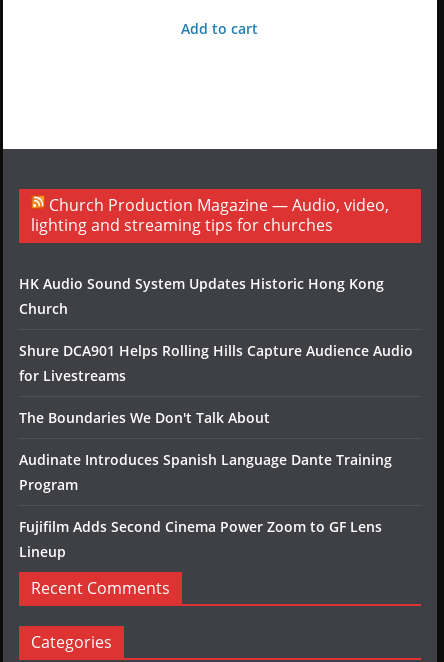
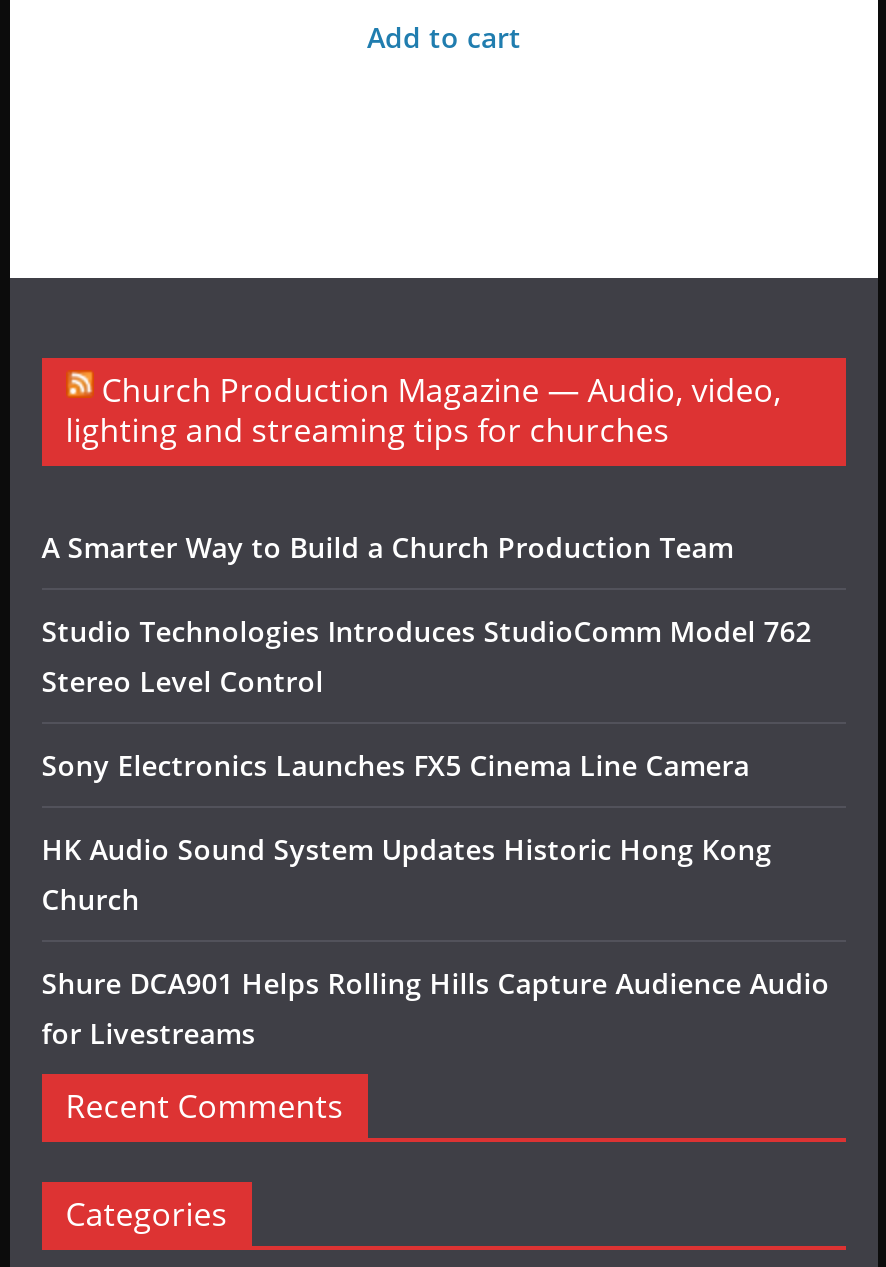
+ A Smarter Way to Build a Church Production Team
+ Studio Technologies Introduces StudioComm Model 762
+ Stereo Level Control
+ Sony Electronics Launches FX5 Cinema Line Camera

moved down: HK Audio Sound System Updates Historic Hong Kong | Church | Shure DCA901 Helps Rolling Hills Capture Audience Audio | for Livestreams

- The Boundaries We Don't Talk About
- Audinate Introduces Spanish Language Dante Training
- Program
- Fujifilm Adds Second Cinema Power Zoom to GF Lens
- Lineup
